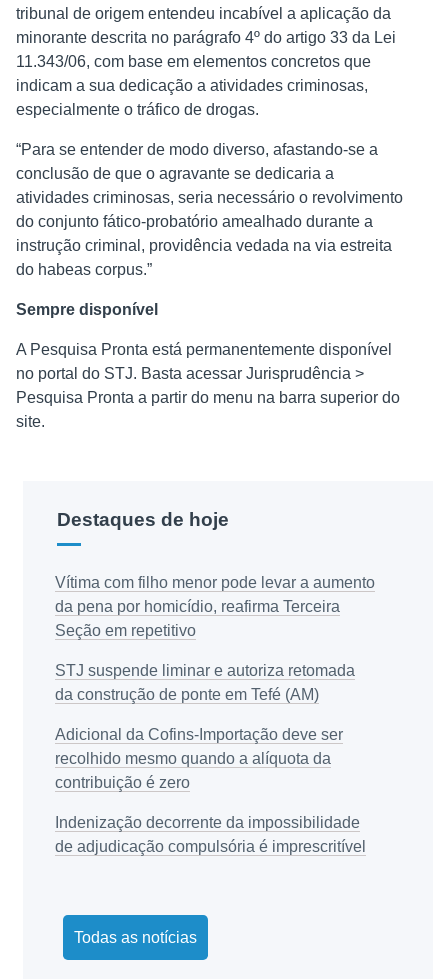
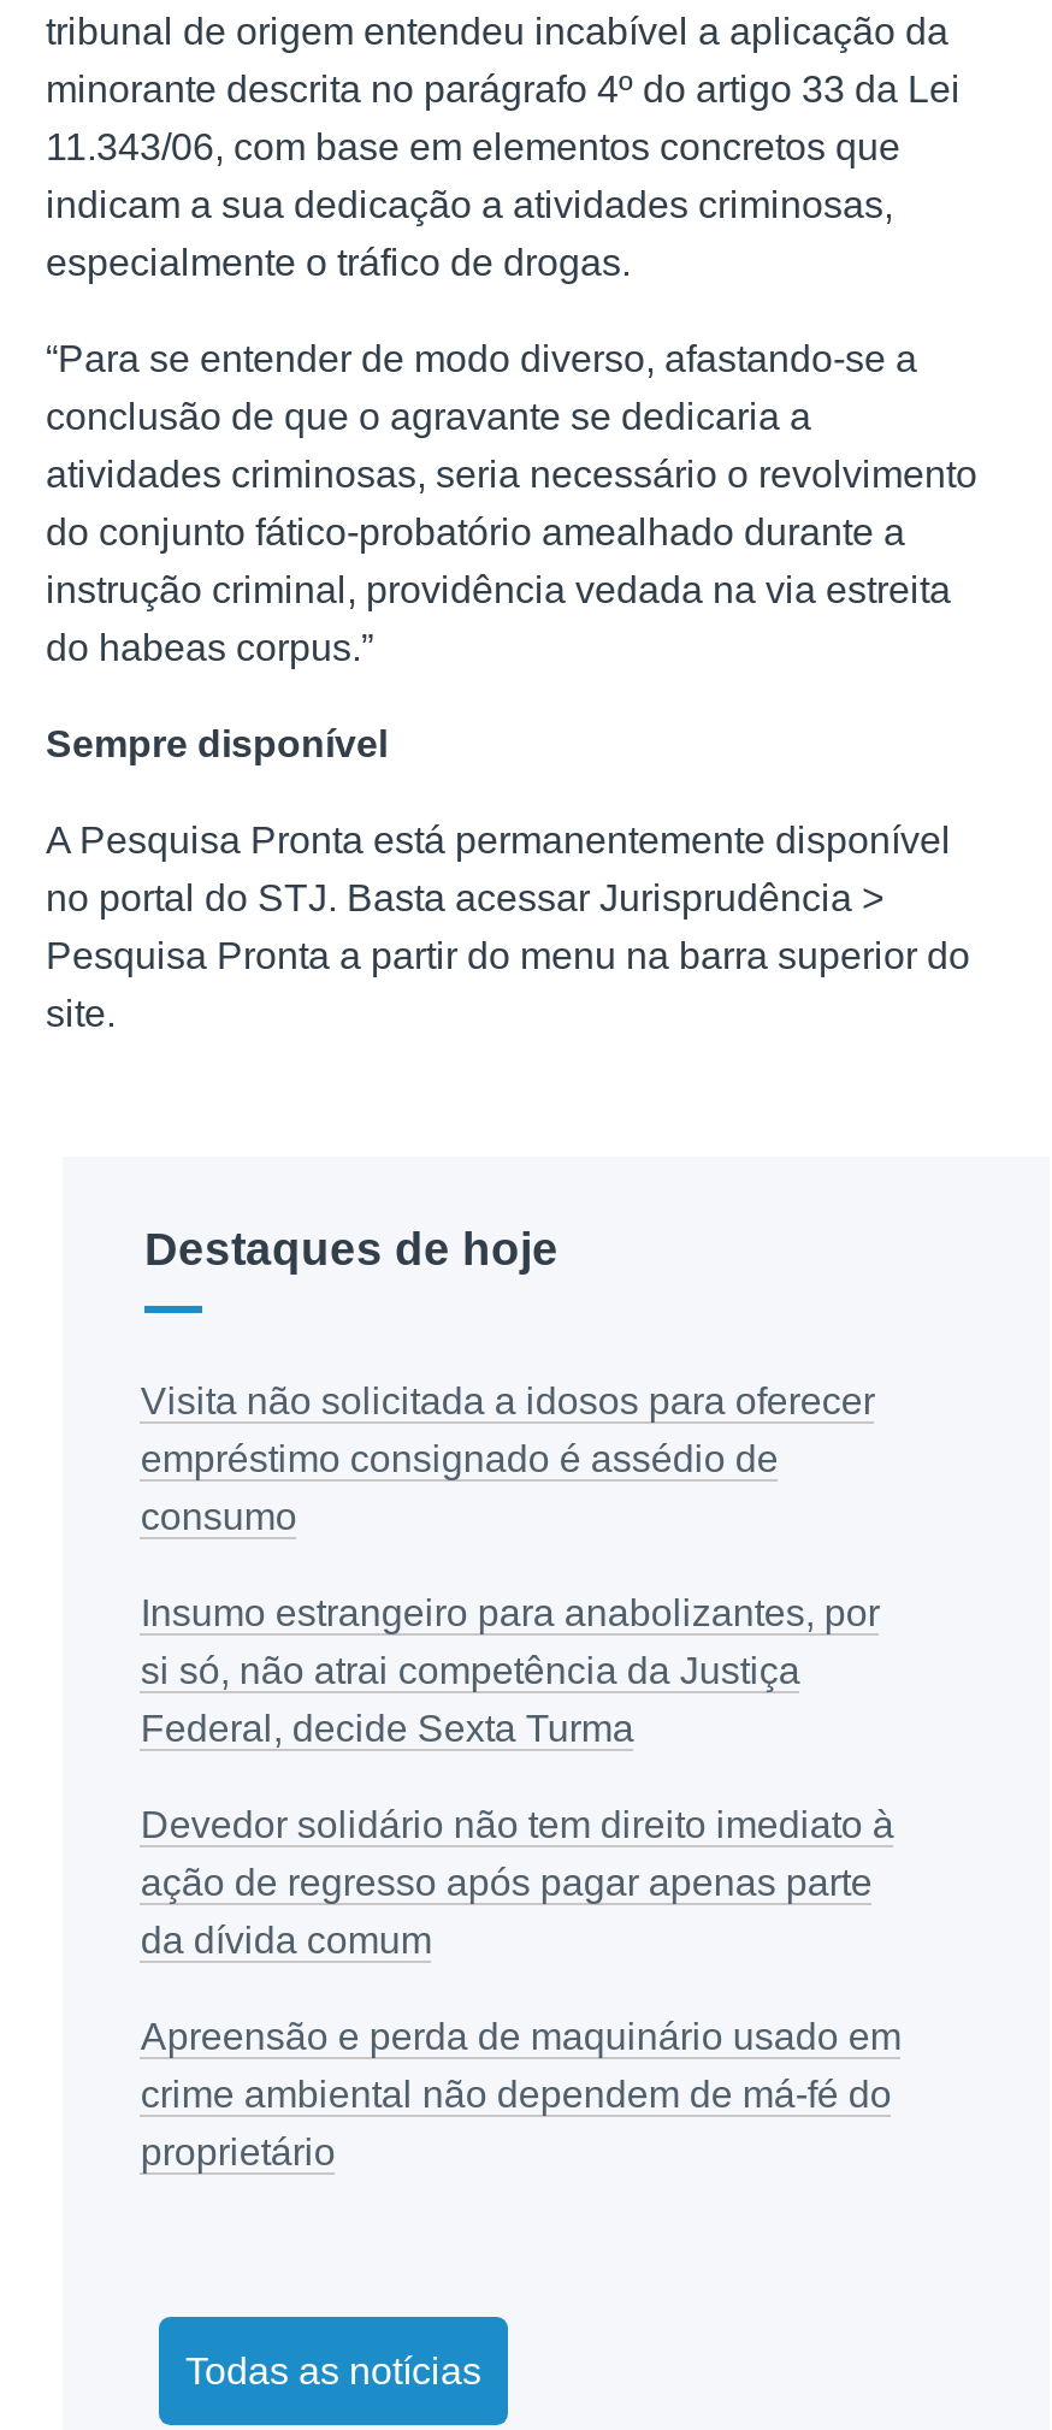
- Vítima com filho menor pode levar a aumento
- da pena por homicídio, reafirma Terceira
- Seção em repetitivo
+ Visita não solicitada a idosos para oferecer
+ empréstimo consignado é assédio de
+ consumo

- STJ suspende liminar e autoriza retomada
- da construção de ponte em Tefé (AM)
+ Insumo estrangeiro para anabolizantes, por
+ si só, não atrai competência da Justiça
+ Federal, decide Sexta Turma

- Adicional da Cofins-Importação deve ser
- recolhido mesmo quando a alíquota da
- contribuição é zero
+ Devedor solidário não tem direito imediato à
+ ação de regresso após pagar apenas parte
+ da dívida comum

- Indenização decorrente da impossibilidade
- de adjudicação compulsória é imprescritível
+ Apreensão e perda de maquinário usado em
+ crime ambiental não dependem de má-fé do
+ proprietário
